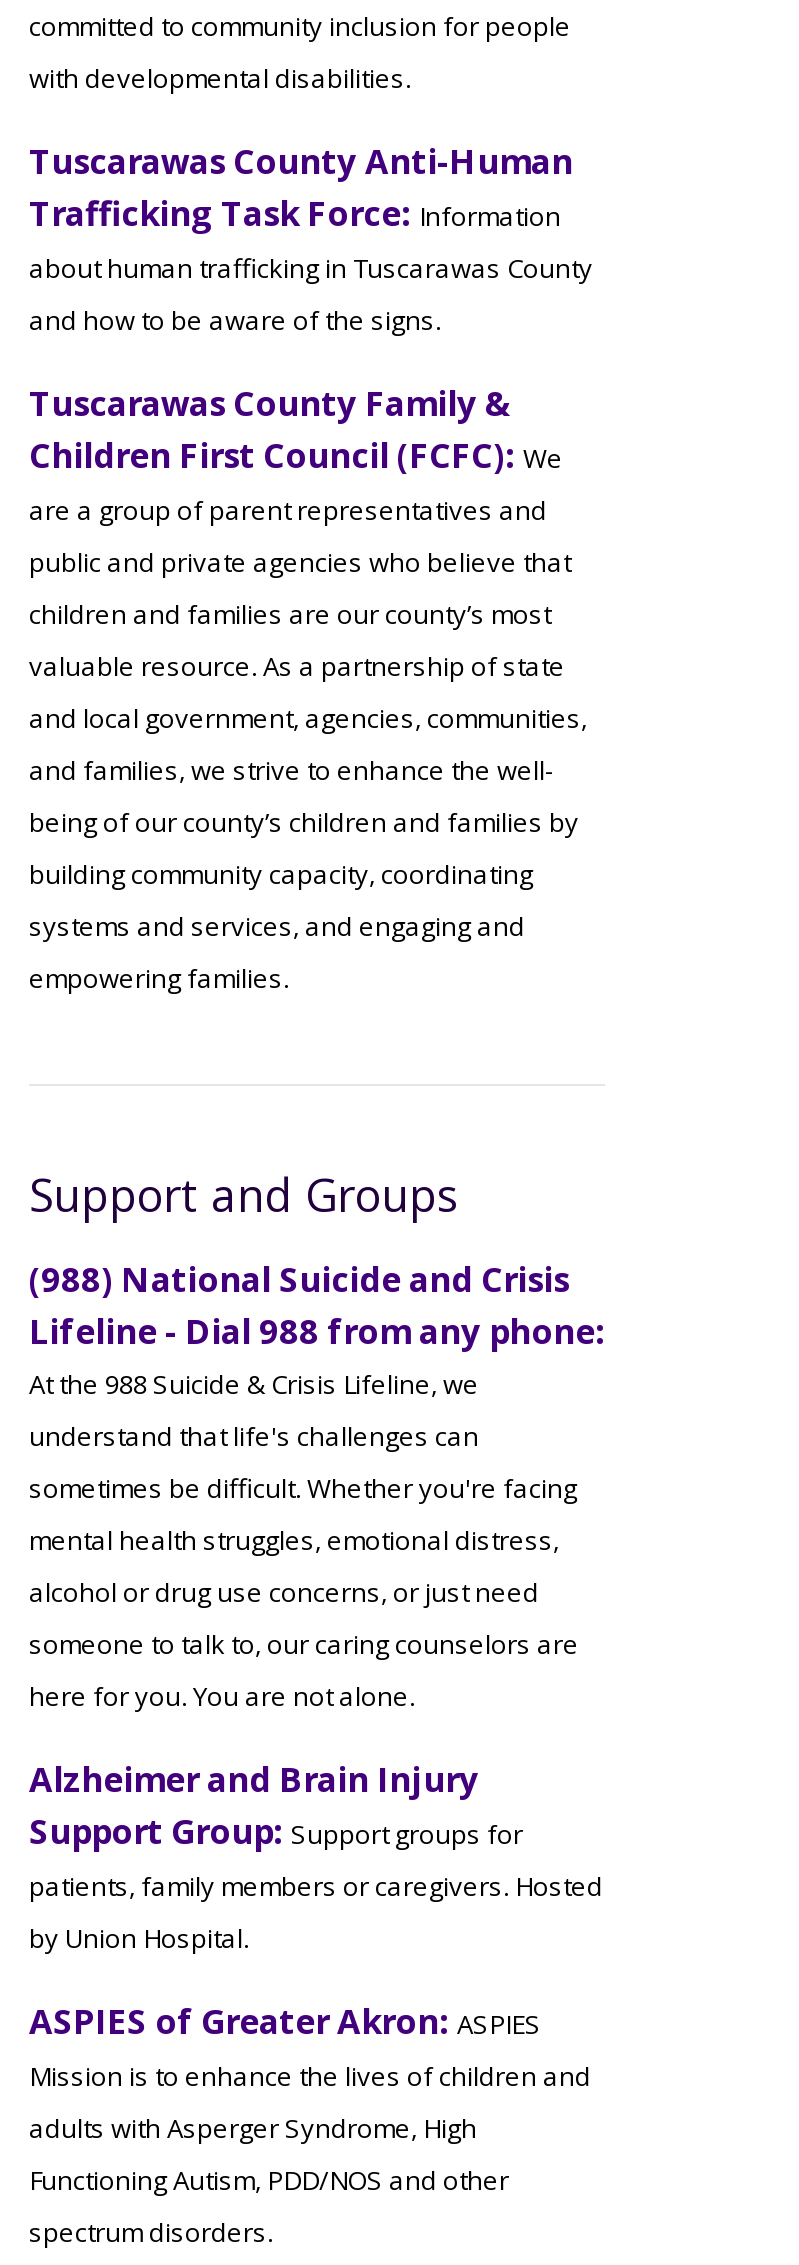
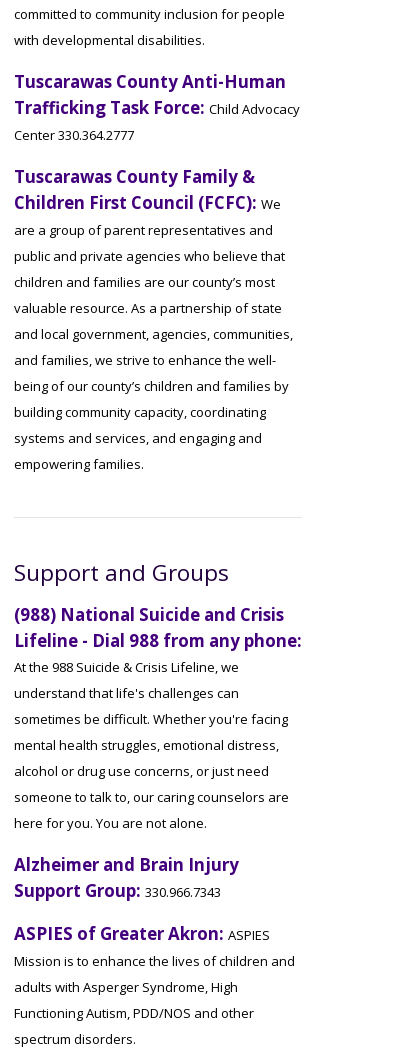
- Trafficking Task Force: Information
- about human trafficking in Tuscarawas County
- and how to be aware of the signs.
+ Trafficking Task Force: Child Advocacy
+ Center 330.364.2777

- Support Group: Support groups for
- patients, family members or caregivers. Hosted
- by Union Hospital.
+ Support Group: 330.966.7343
